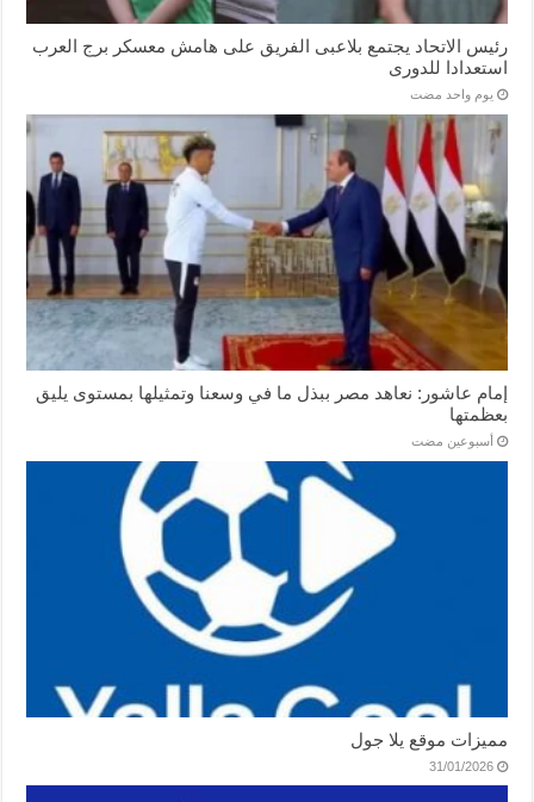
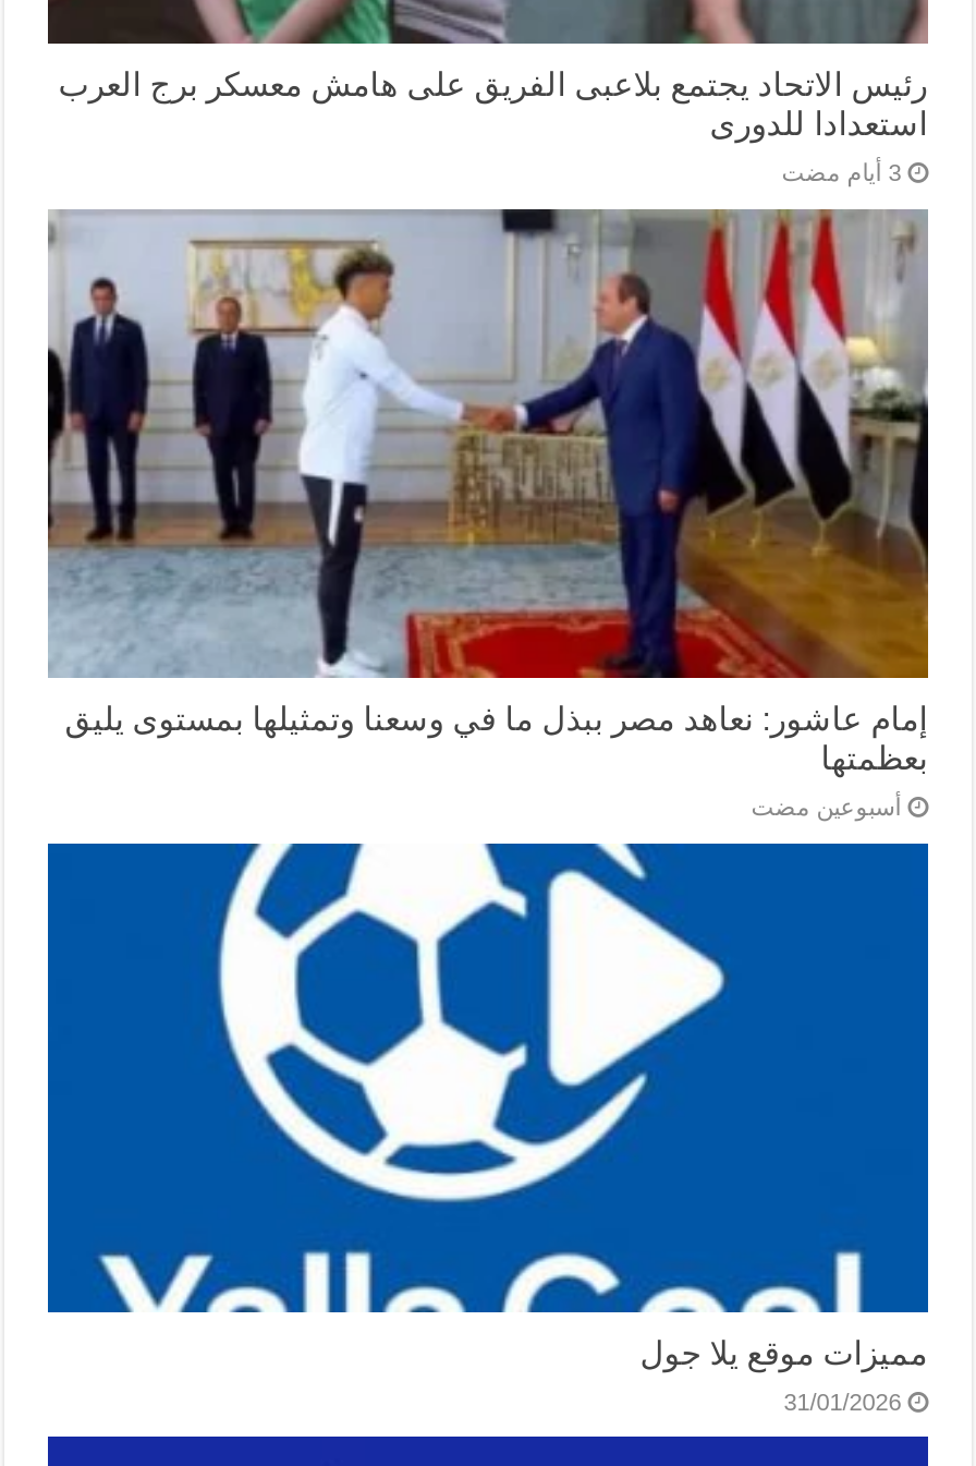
- يوم واحد مضت
